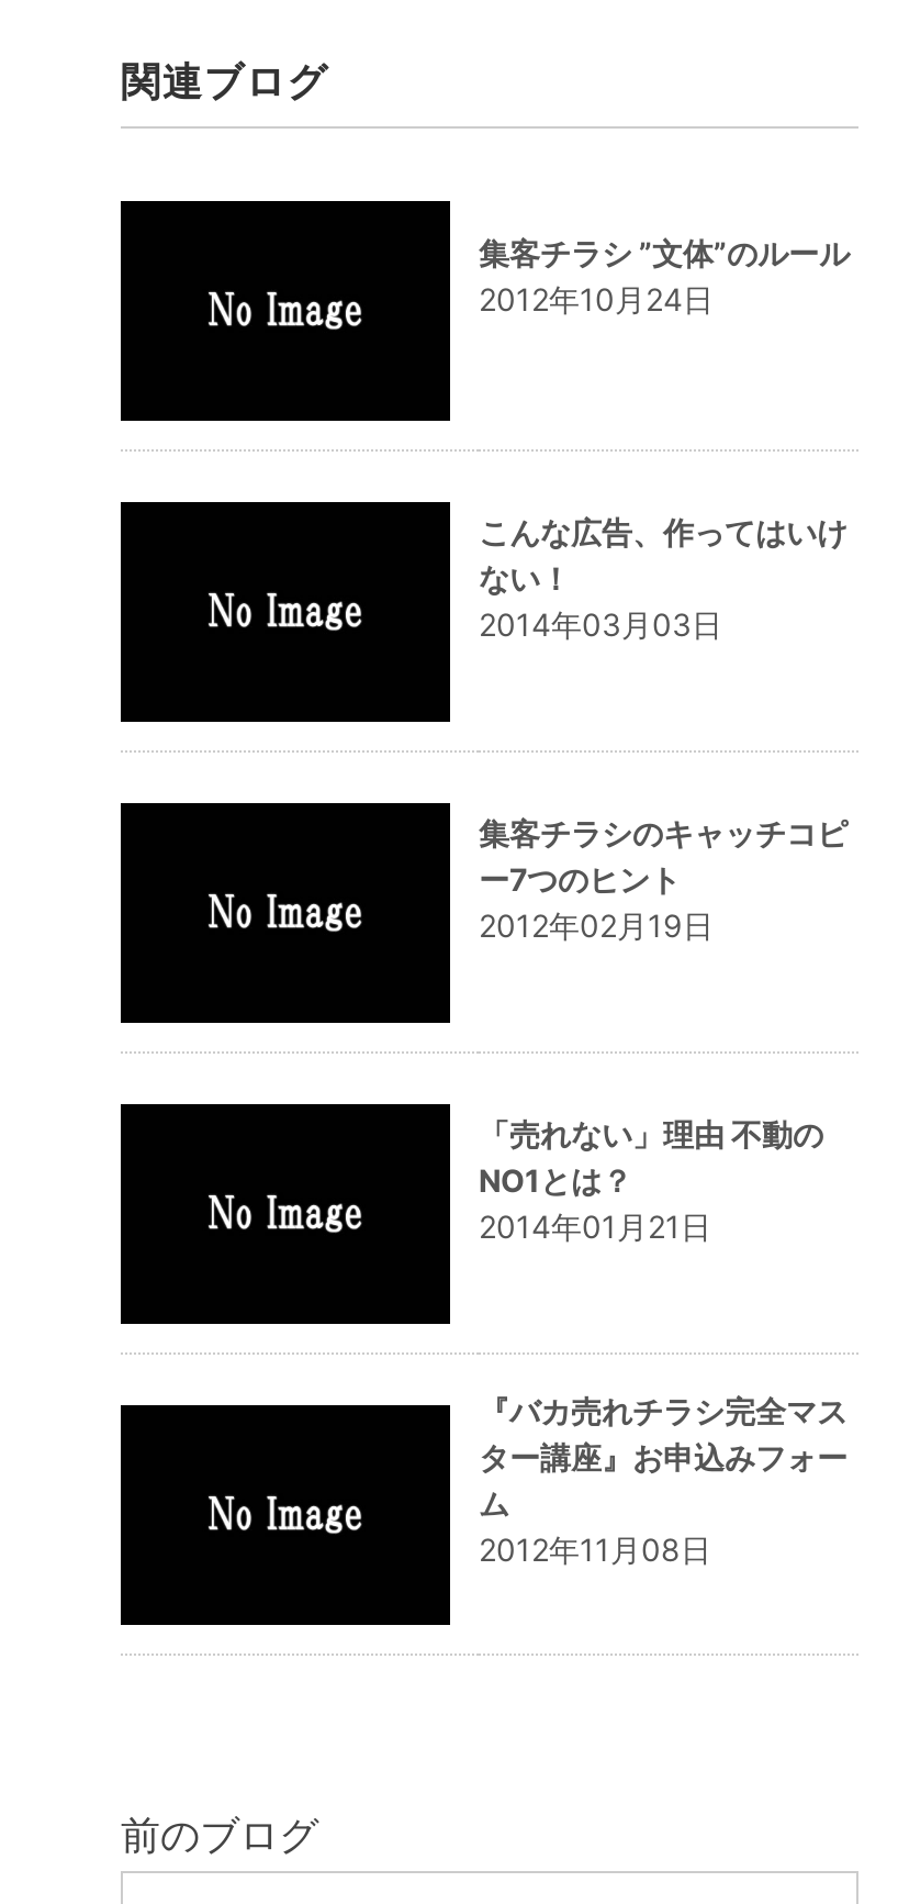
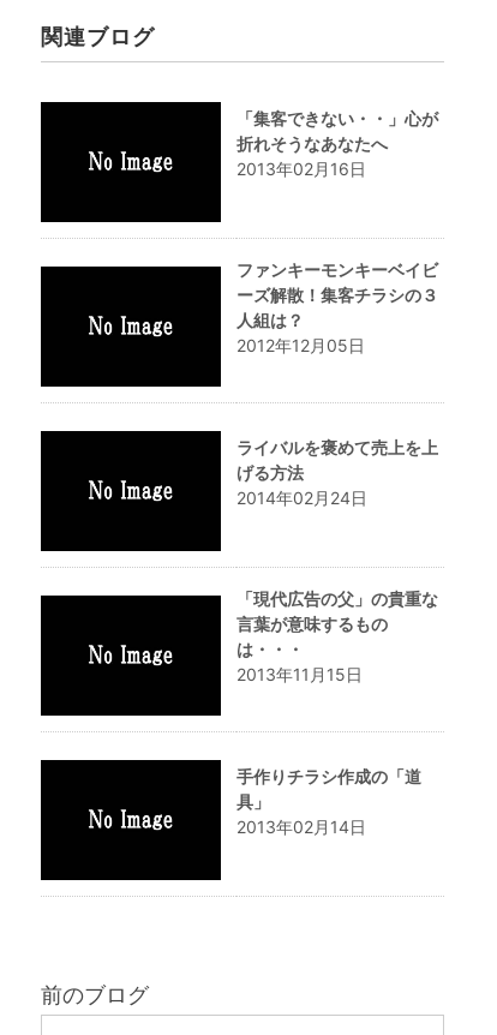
- 集客チラシ ”文体”のルール
- 2012年10月24日
+ 「集客できない・・」心が
+ 折れそうなあなたへ
+ 2013年02月16日

- こんな広告、作ってはいけ
- ない！
- 2014年03月03日
+ ファンキーモンキーベイビ
+ ーズ解散！集客チラシの３
+ 人組は？
+ 2012年12月05日

- 集客チラシのキャッチコピ
- ー7つのヒント
- 2012年02月19日
+ ライバルを褒めて売上を上
+ げる方法
+ 2014年02月24日

- 「売れない」理由 不動の
- NO1とは？
- 2014年01月21日
+ 「現代広告の父」の貴重な
+ 言葉が意味するもの
+ は・・・
+ 2013年11月15日

- 『バカ売れチラシ完全マス
- ター講座』お申込みフォー
- ム
- 2012年11月08日
+ 手作りチラシ作成の「道
+ 具」
+ 2013年02月14日
